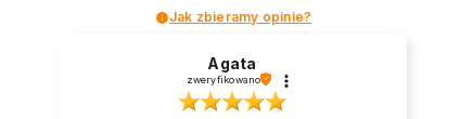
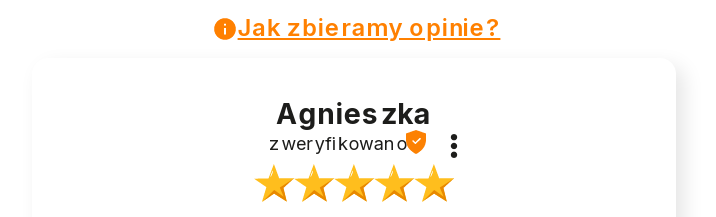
- Agata
+ Agnieszka
